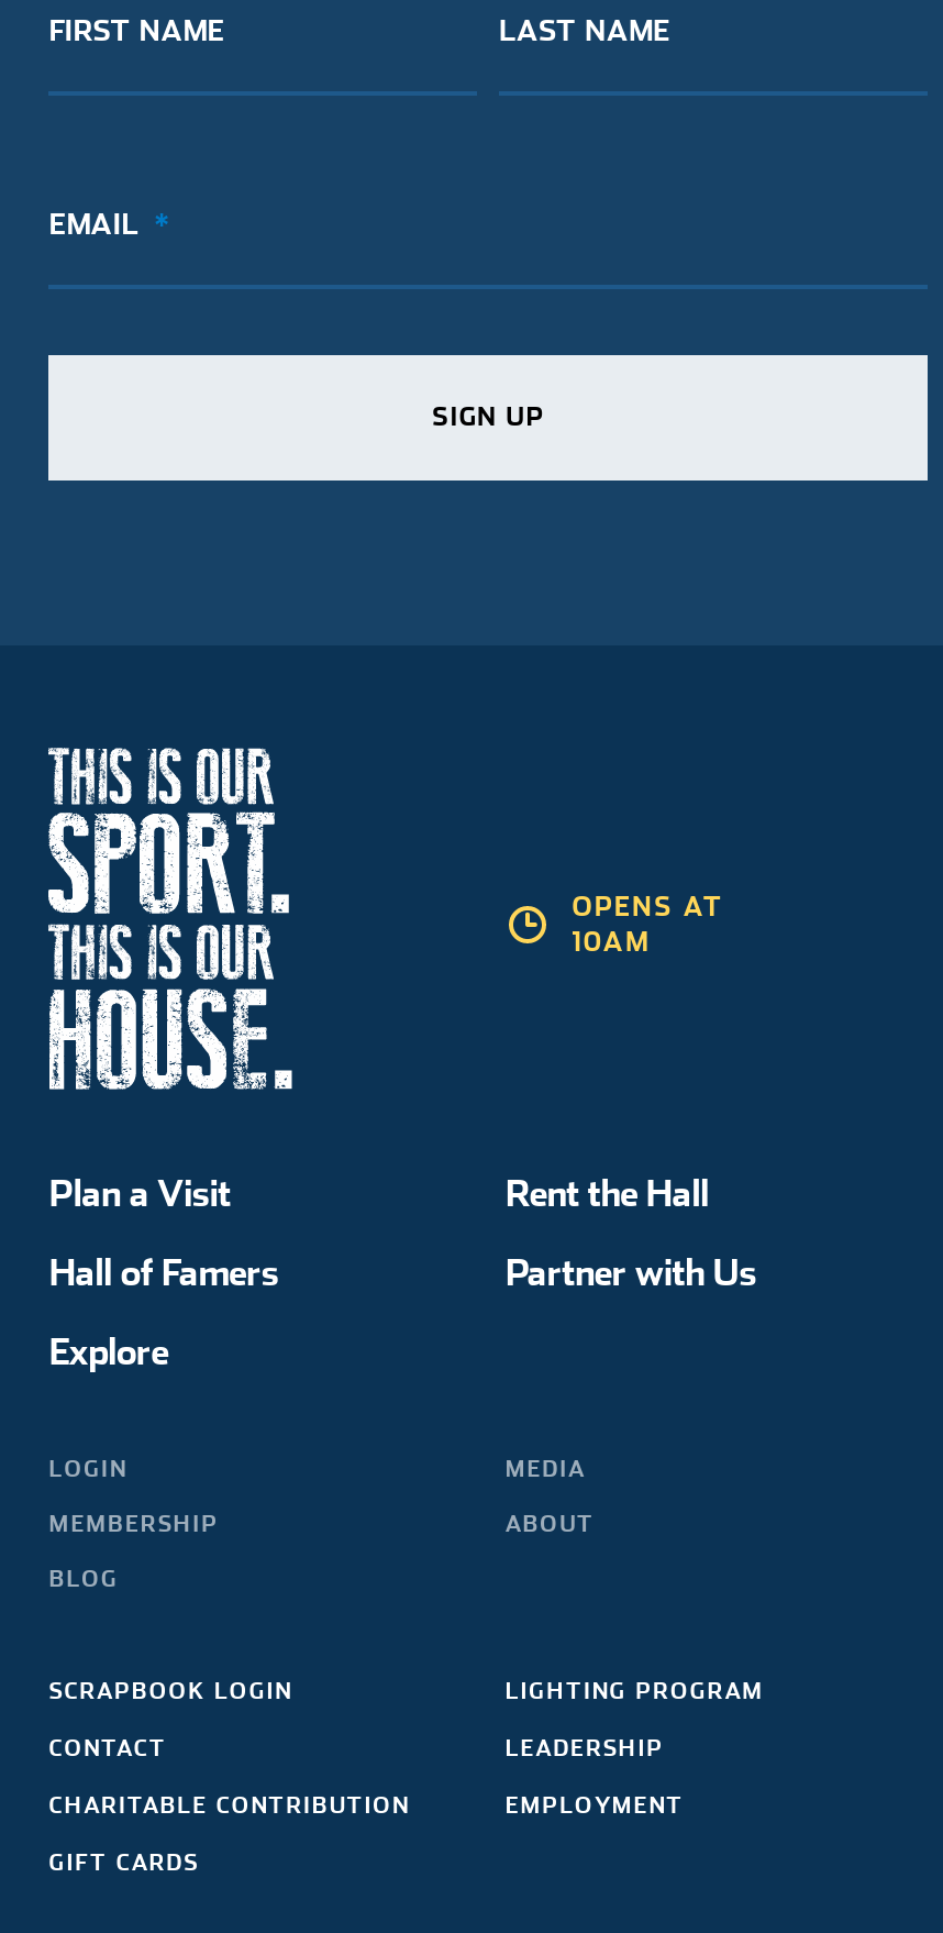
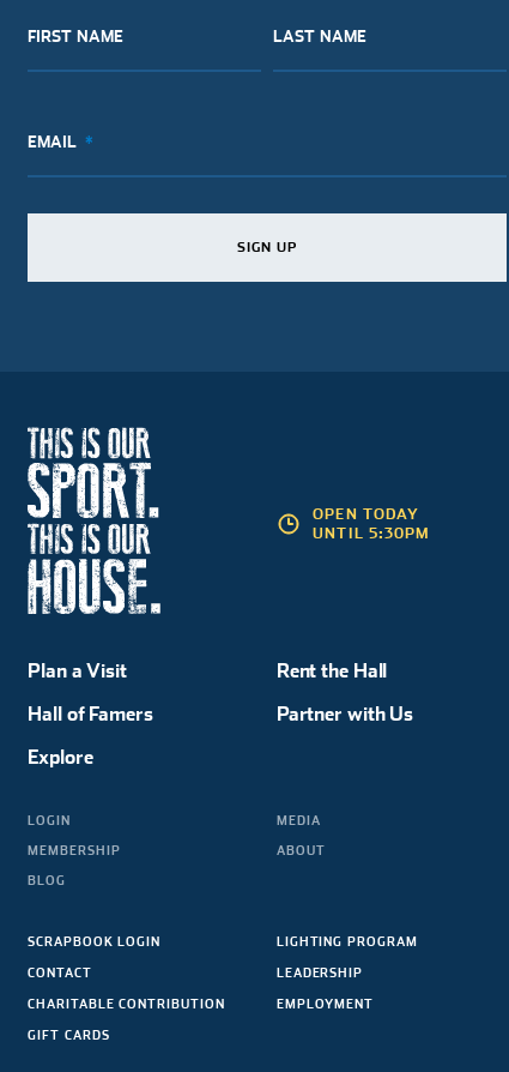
- OPENS AT
- 10AM
+ OPEN TODAY
+ UNTIL 5:30PM
